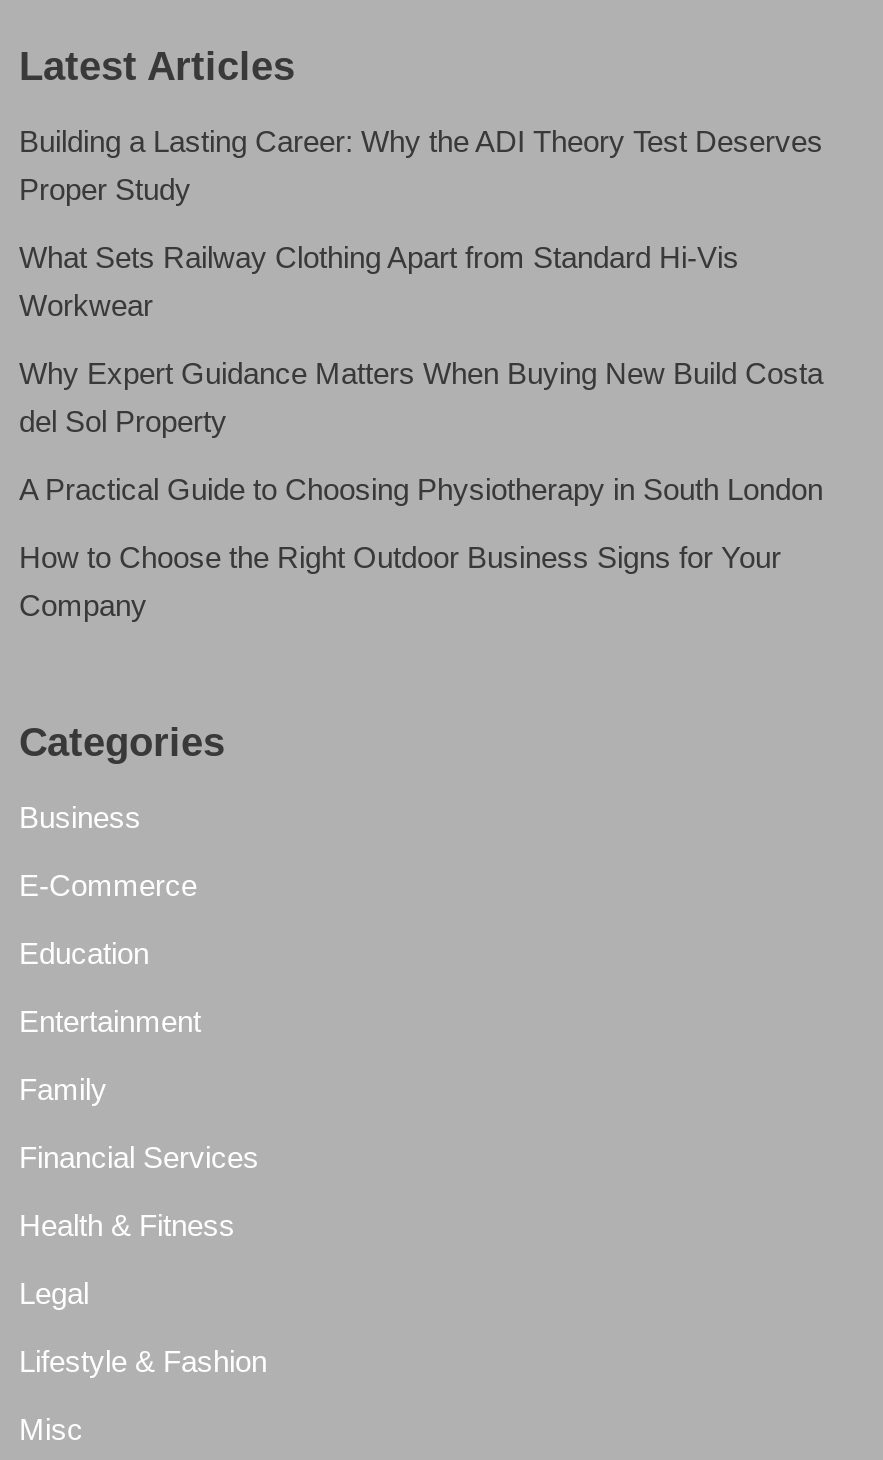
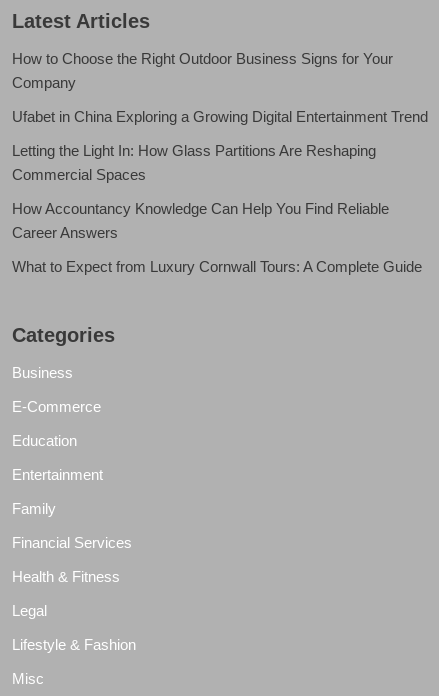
- Building a Lasting Career: Why the ADI Theory Test Deserves
- Proper Study
- What Sets Railway Clothing Apart from Standard Hi-Vis
- Workwear
- Why Expert Guidance Matters When Buying New Build Costa
- del Sol Property
- A Practical Guide to Choosing Physiotherapy in South London

moved up: How to Choose the Right Outdoor Business Signs for Your | Company

+ Ufabet in China Exploring a Growing Digital Entertainment Trend
+ Letting the Light In: How Glass Partitions Are Reshaping
+ Commercial Spaces
+ How Accountancy Knowledge Can Help You Find Reliable
+ Career Answers
+ What to Expect from Luxury Cornwall Tours: A Complete Guide
